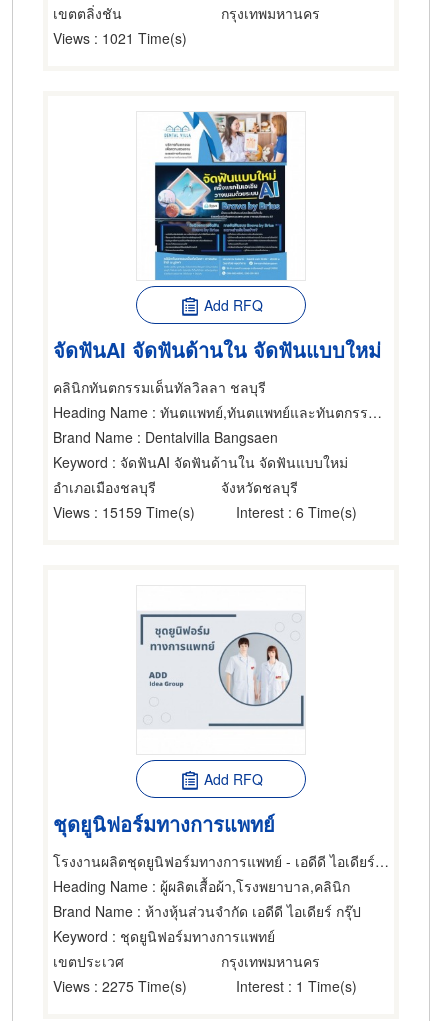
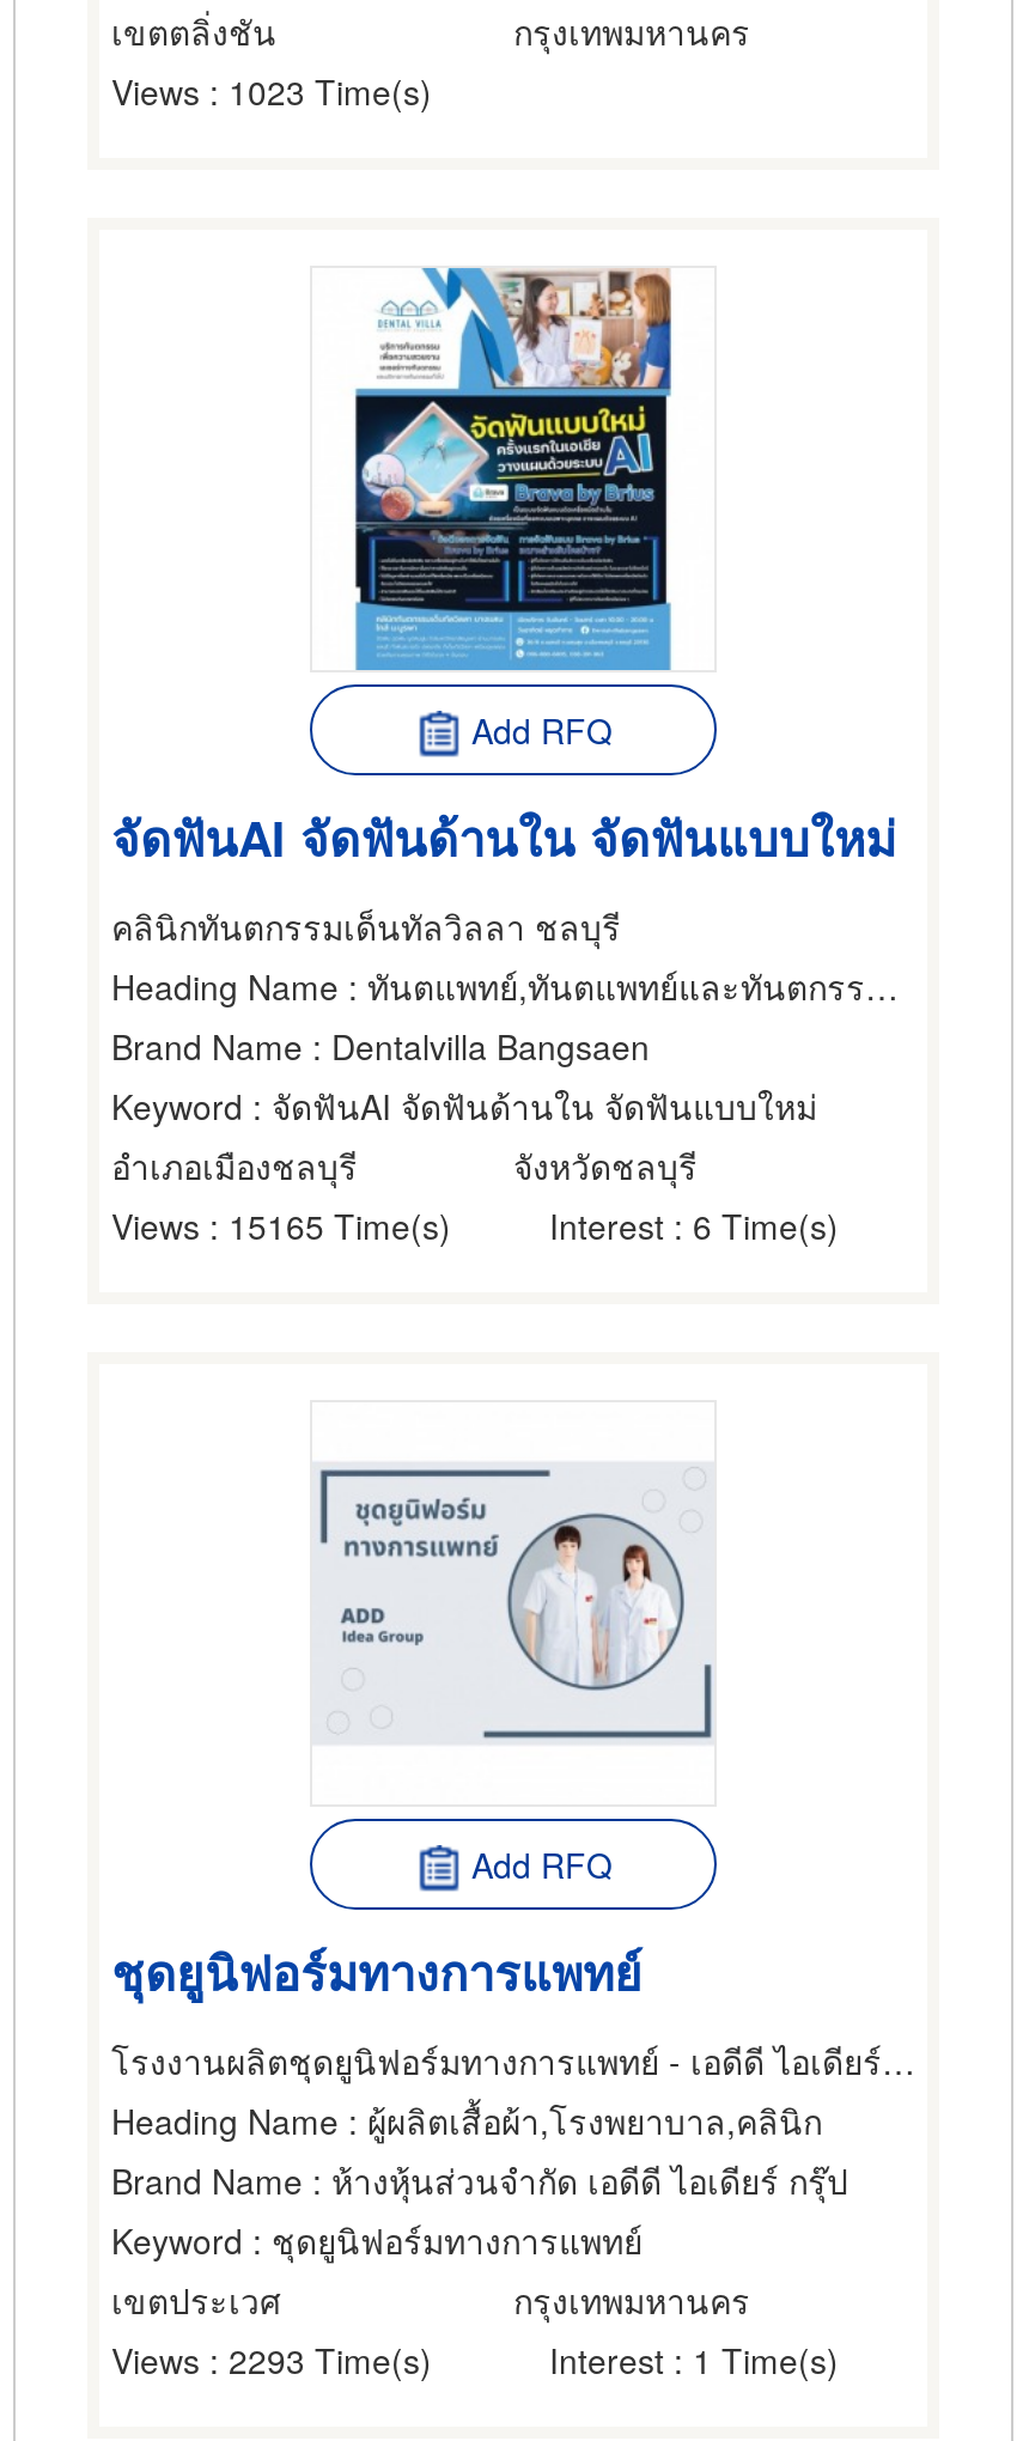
- Views: 1021 Time(s)
+ Views: 1023 Time(s)

- Views: 15159 Time(s)
+ Views: 15165 Time(s)

- Views: 2275 Time(s)
+ Views: 2293 Time(s)
